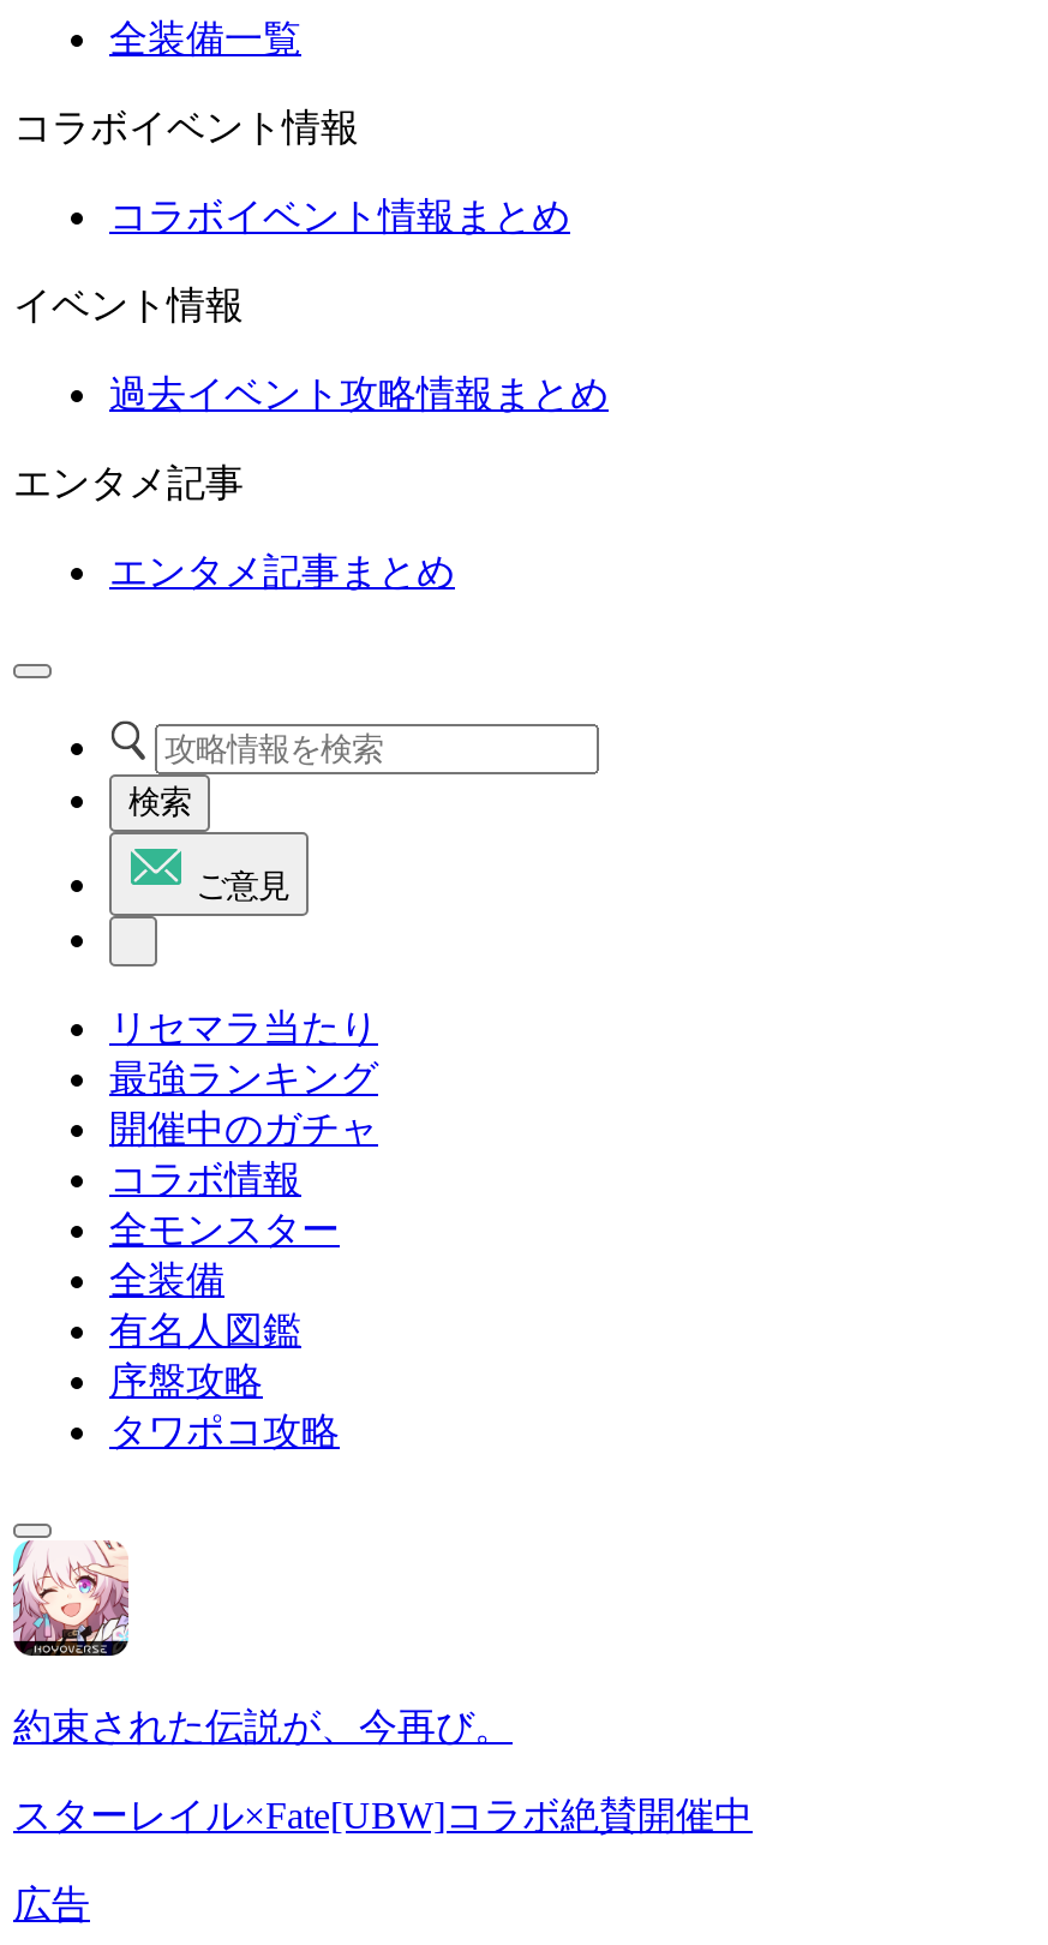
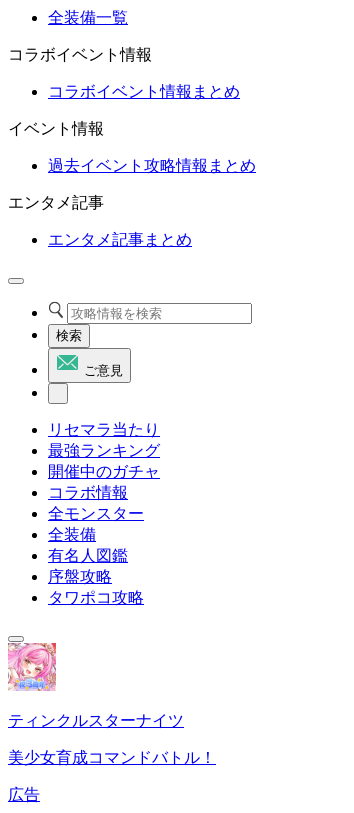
- [image]
- 約束された伝説が、今再び。
+ [image]
+ ティンクルスターナイツ

- スターレイル×Fate[UBW]コラボ絶賛開催中
+ 美少女育成コマンドバトル！
